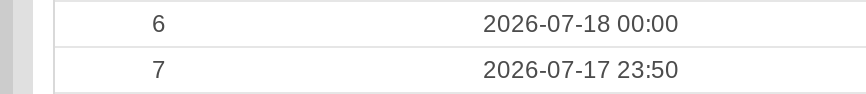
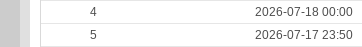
- 6
+ 4

- 7
+ 5
